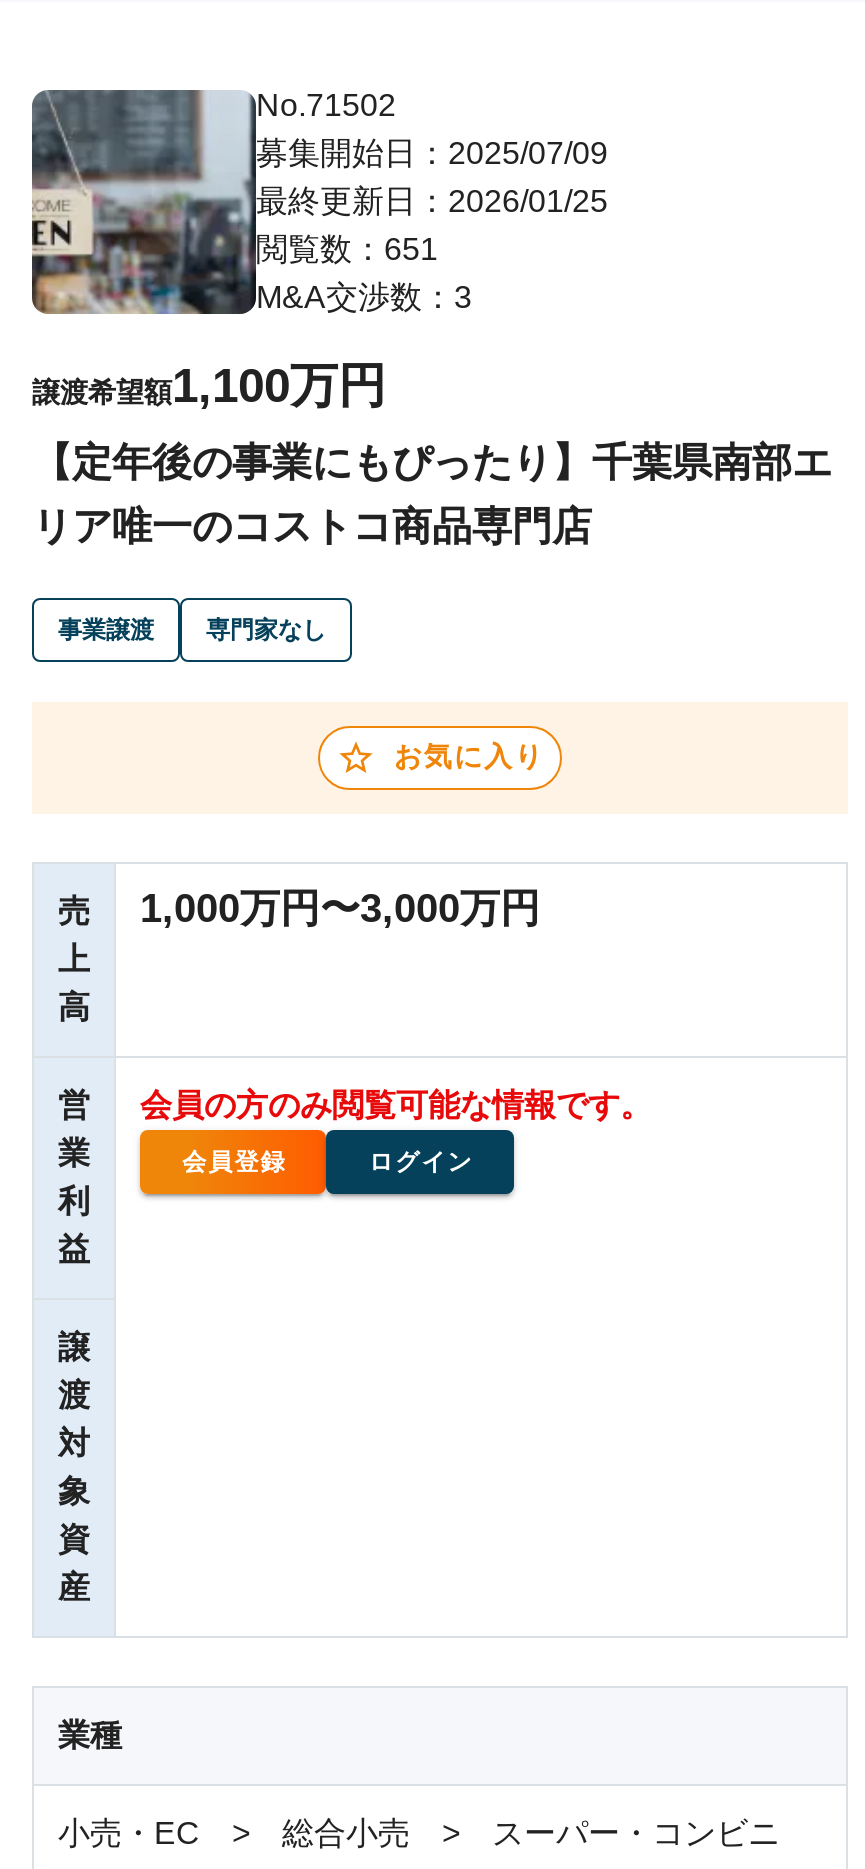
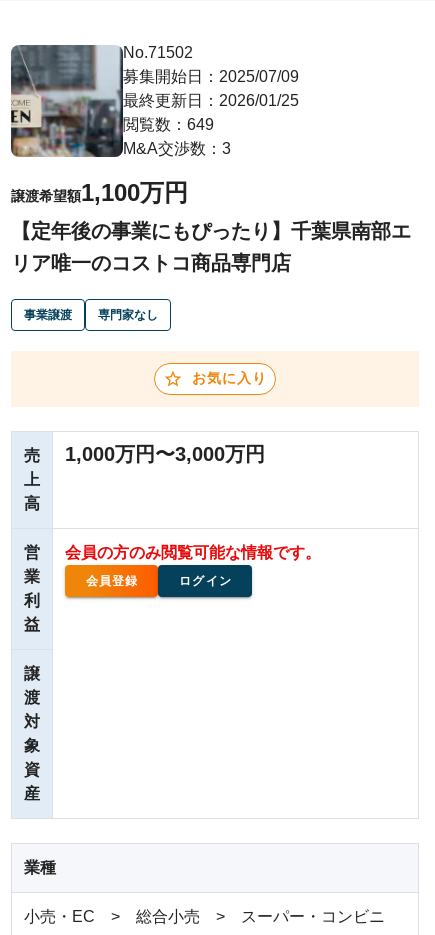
- 閲覧数：651
+ 閲覧数：649
